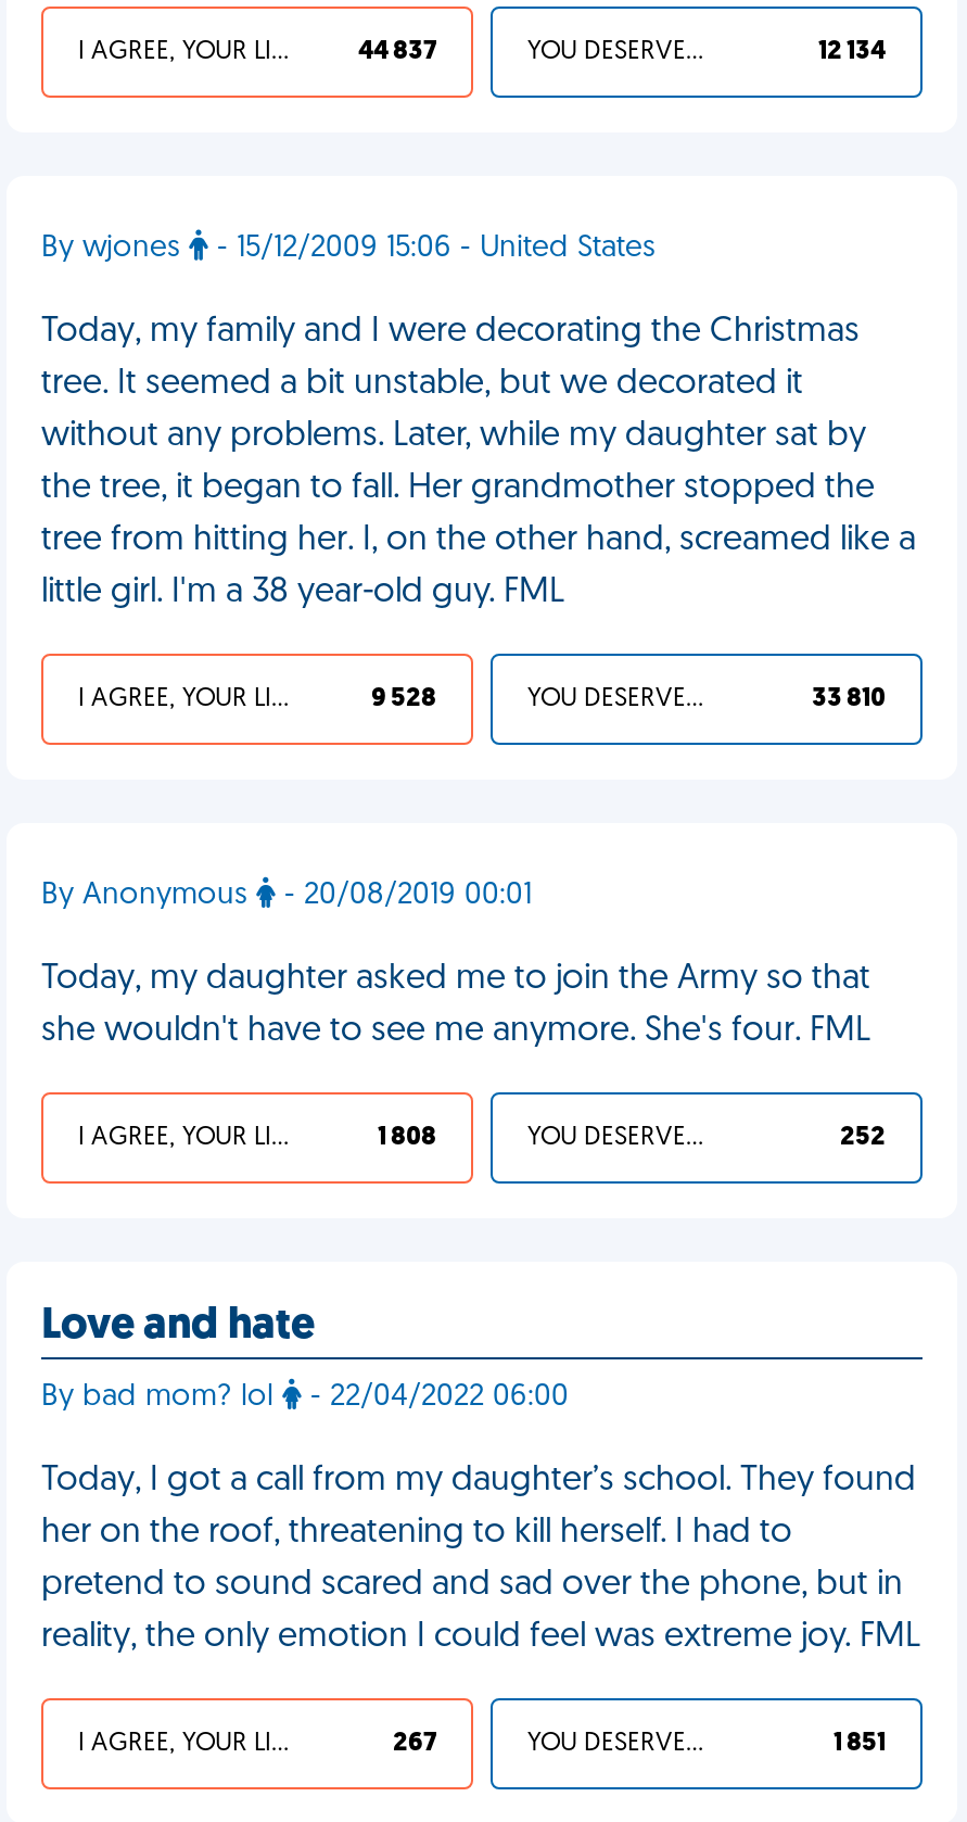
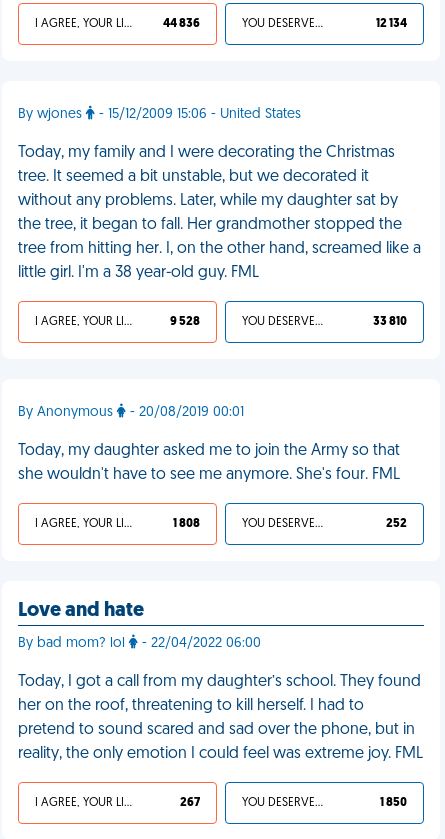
- 44 837
+ 44 836

- 1 851
+ 1 850
